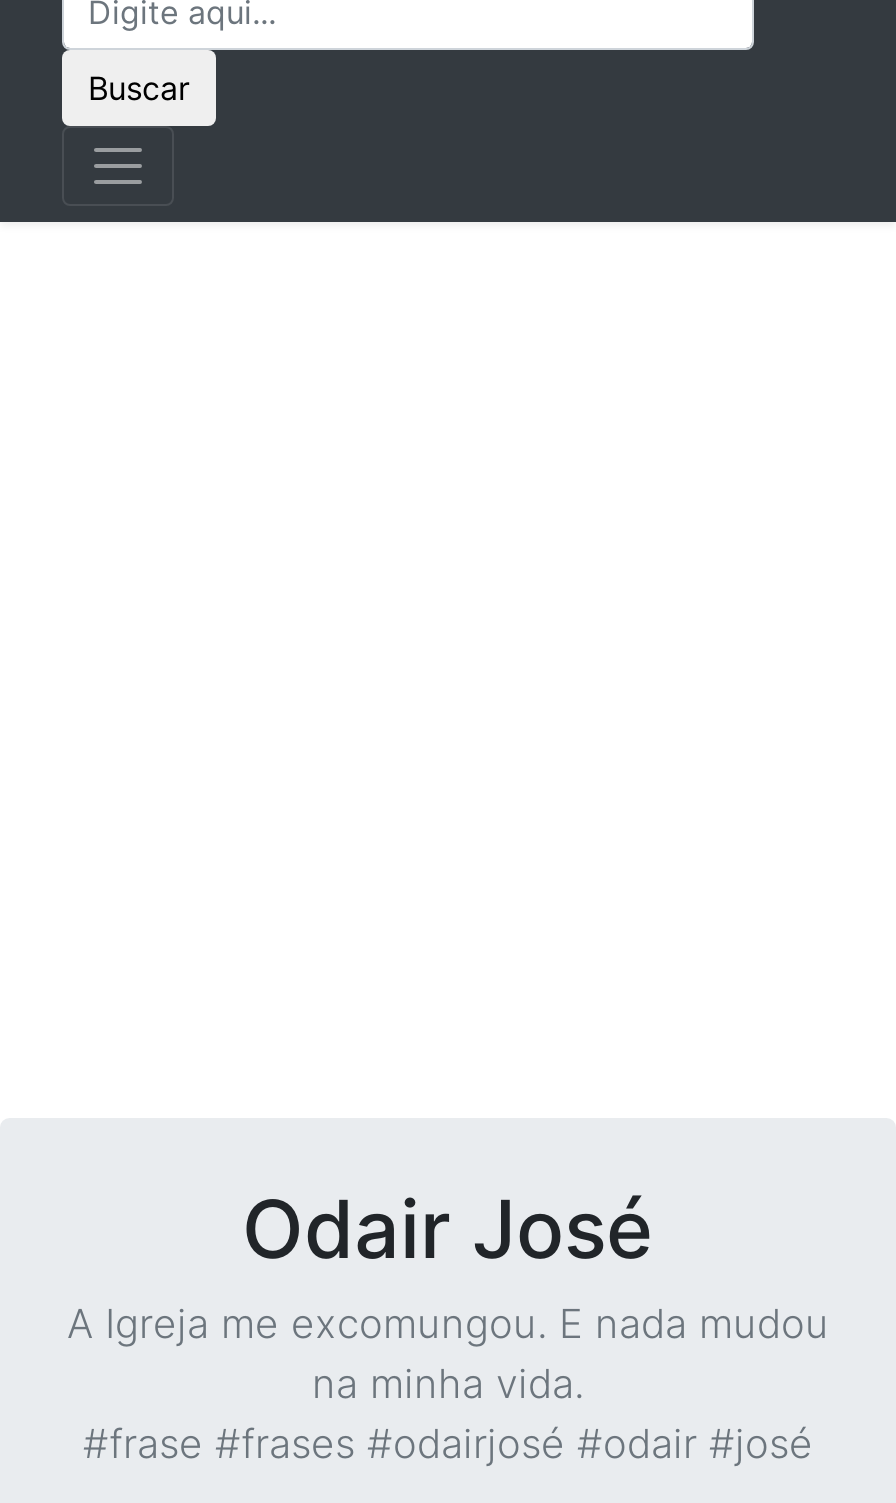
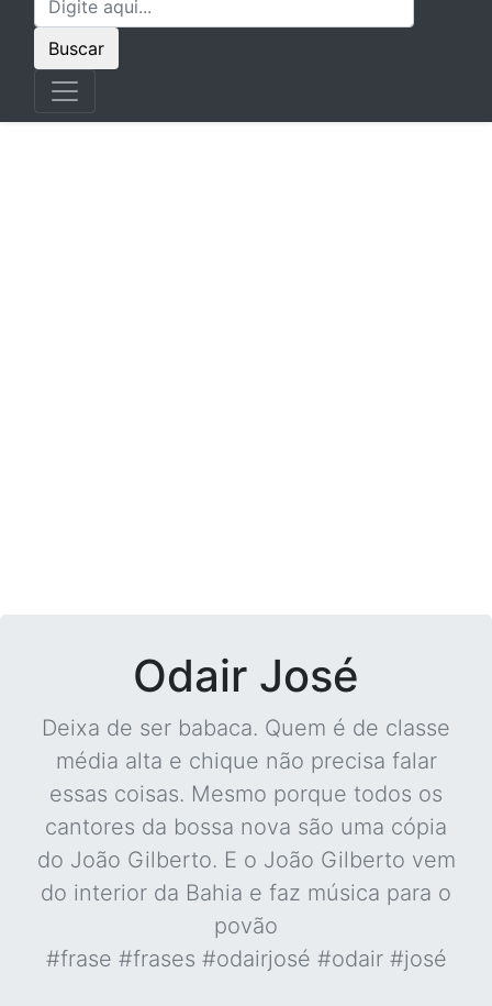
- A Igreja me excomungou. E nada mudou
- na minha vida.
+ Deixa de ser babaca. Quem é de classe
+ média alta e chique não precisa falar
+ essas coisas. Mesmo porque todos os
+ cantores da bossa nova são uma cópia
+ do João Gilberto. E o João Gilberto vem
+ do interior da Bahia e faz música para o
+ povão
